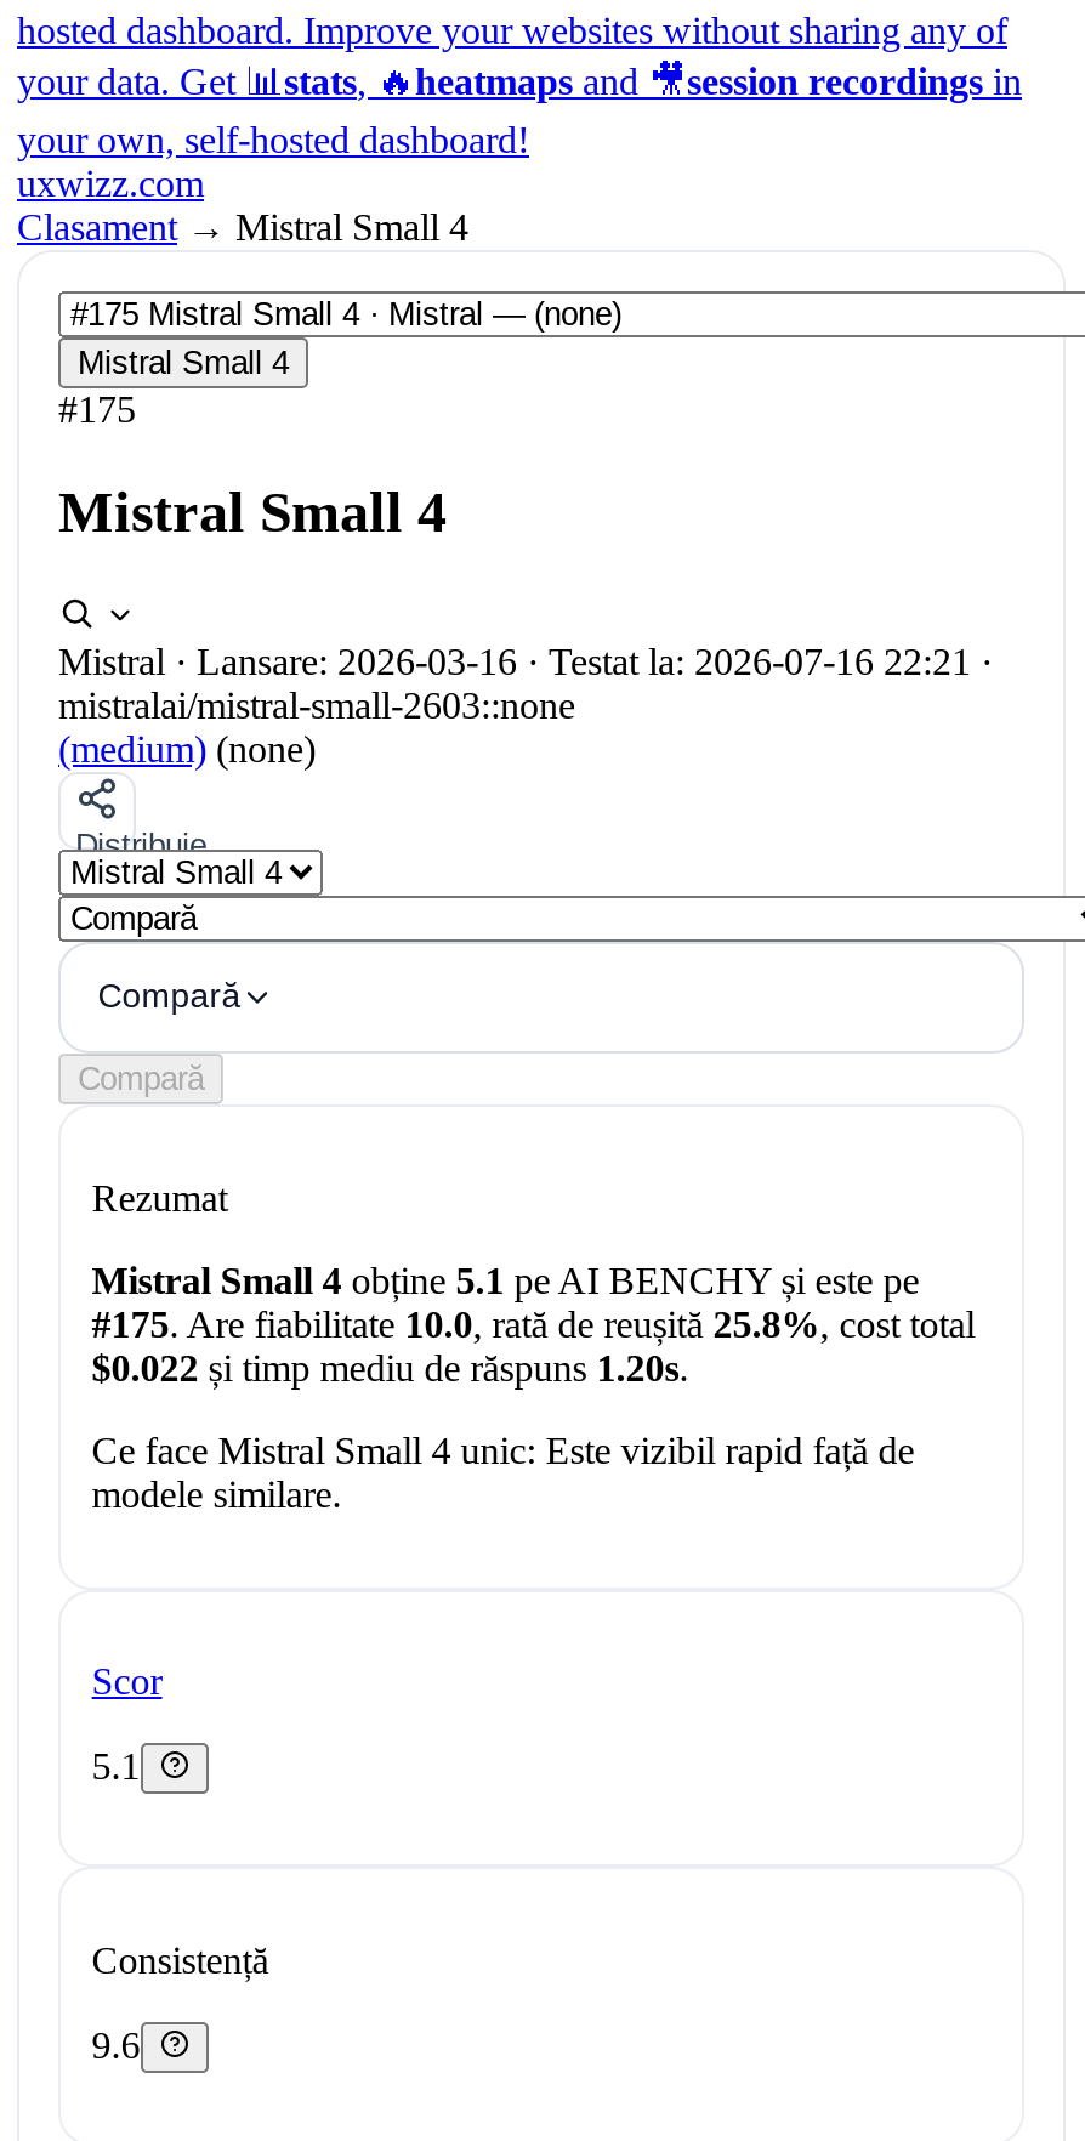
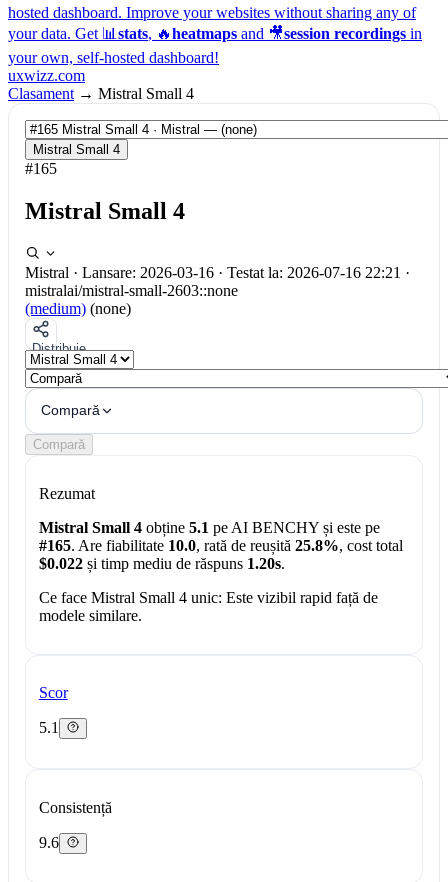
- #175
+ #165

- #175. Are fiabilitate 10.0, rată de reușită 25.8%, cost total
+ #165. Are fiabilitate 10.0, rată de reușită 25.8%, cost total
